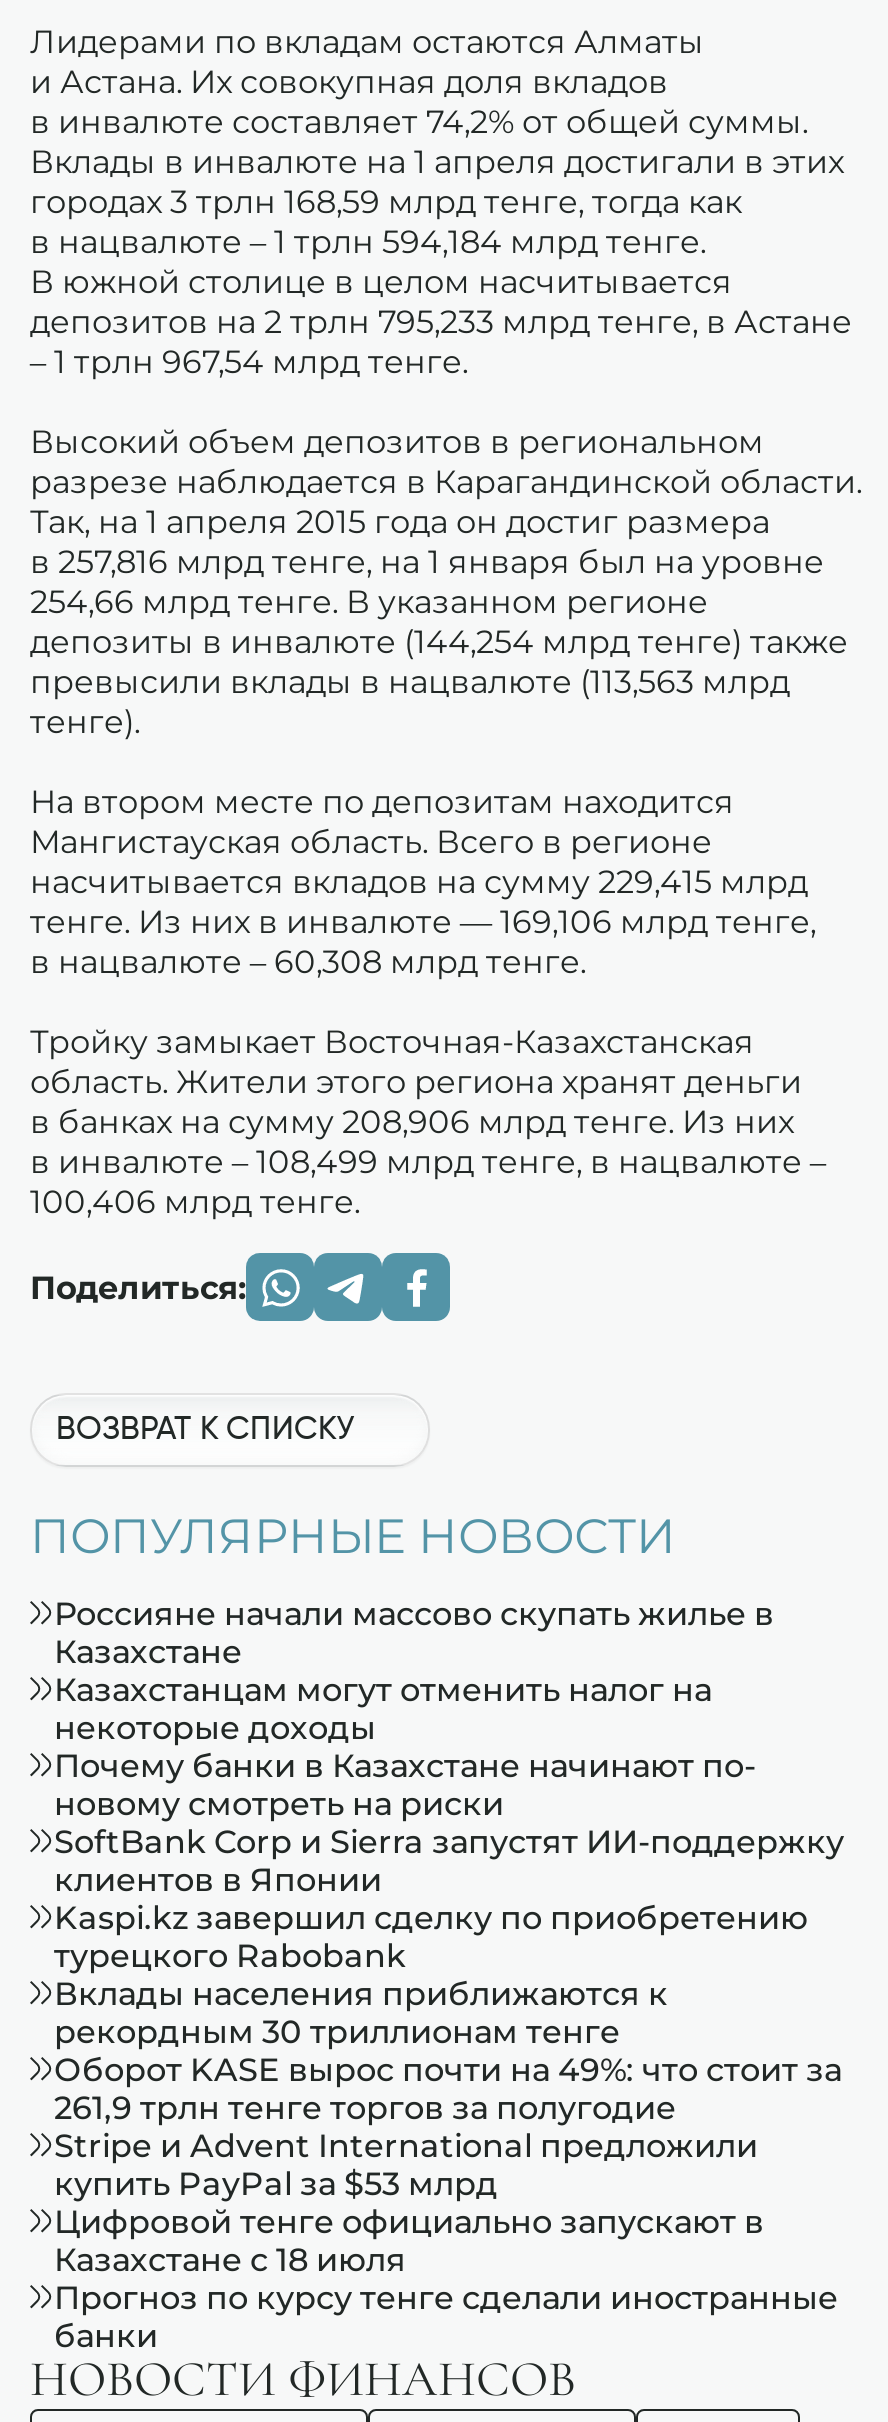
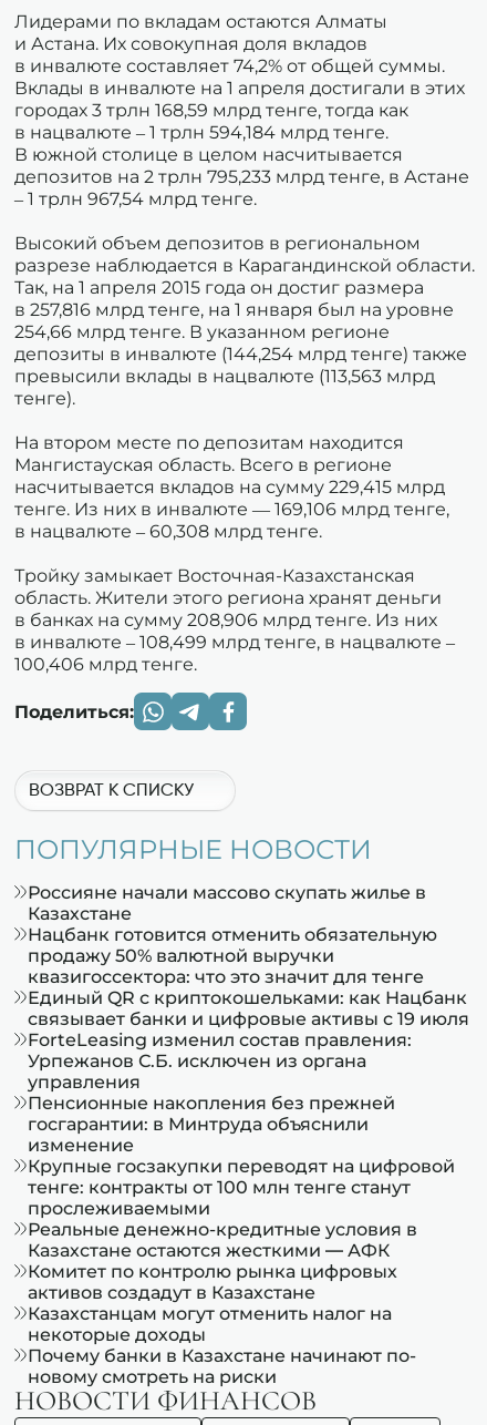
+ Нацбанк готовится отменить обязательную
+ продажу 50% валютной выручки
+ квазигоссектора: что это значит для тенге
+ Единый QR с криптокошельками: как Нацбанк
+ связывает банки и цифровые активы с 19 июля
+ ForteLeasing изменил состав правления:
+ Урпежанов С.Б. исключен из органа
+ управления
+ Пенсионные накопления без прежней
+ госгарантии: в Минтруда объяснили
+ изменение
+ Крупные госзакупки переводят на цифровой
+ тенге: контракты от 100 млн тенге станут
+ прослеживаемыми
+ Реальные денежно-кредитные условия в
+ Казахстане остаются жесткими — АФК
+ Комитет по контролю рынка цифровых
+ активов создадут в Казахстане

moved down: Казахстанцам могут отменить налог на | некоторые доходы | Почему банки в Казахстане начинают по- | новому смотреть на риски

- SoftBank Corp и Sierra запустят ИИ-поддержку
- клиентов в Японии
- Kaspi.kz завершил сделку по приобретению
- турецкого Rabobank
- Вклады населения приближаются к
- рекордным 30 триллионам тенге
- Оборот KASE вырос почти на 49%: что стоит за
- 261,9 трлн тенге торгов за полугодие
- Stripe и Advent International предложили
- купить PayPal за $53 млрд
- Цифровой тенге официально запускают в
- Казахстане с 18 июля
- Прогноз по курсу тенге сделали иностранные
- банки
